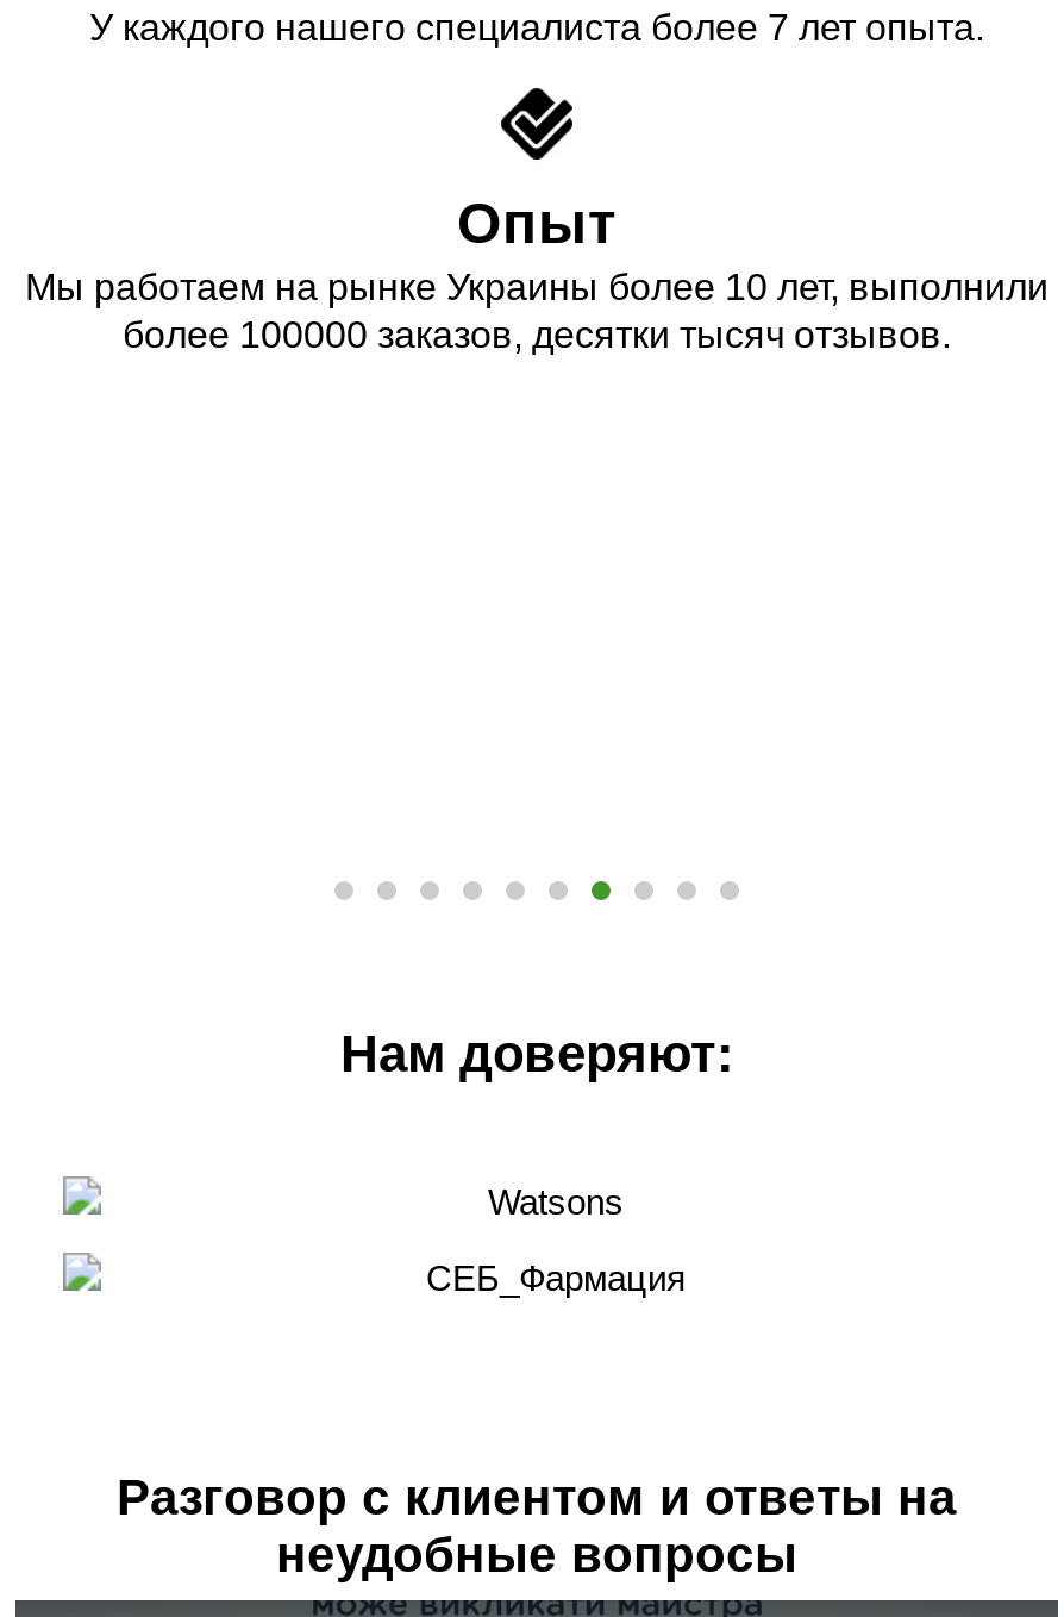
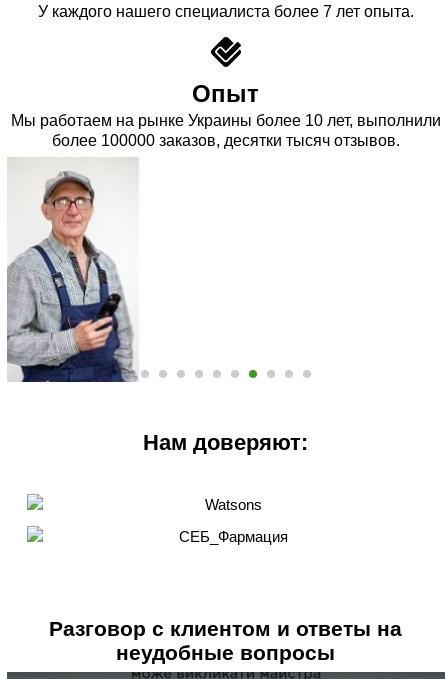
+ [image]
